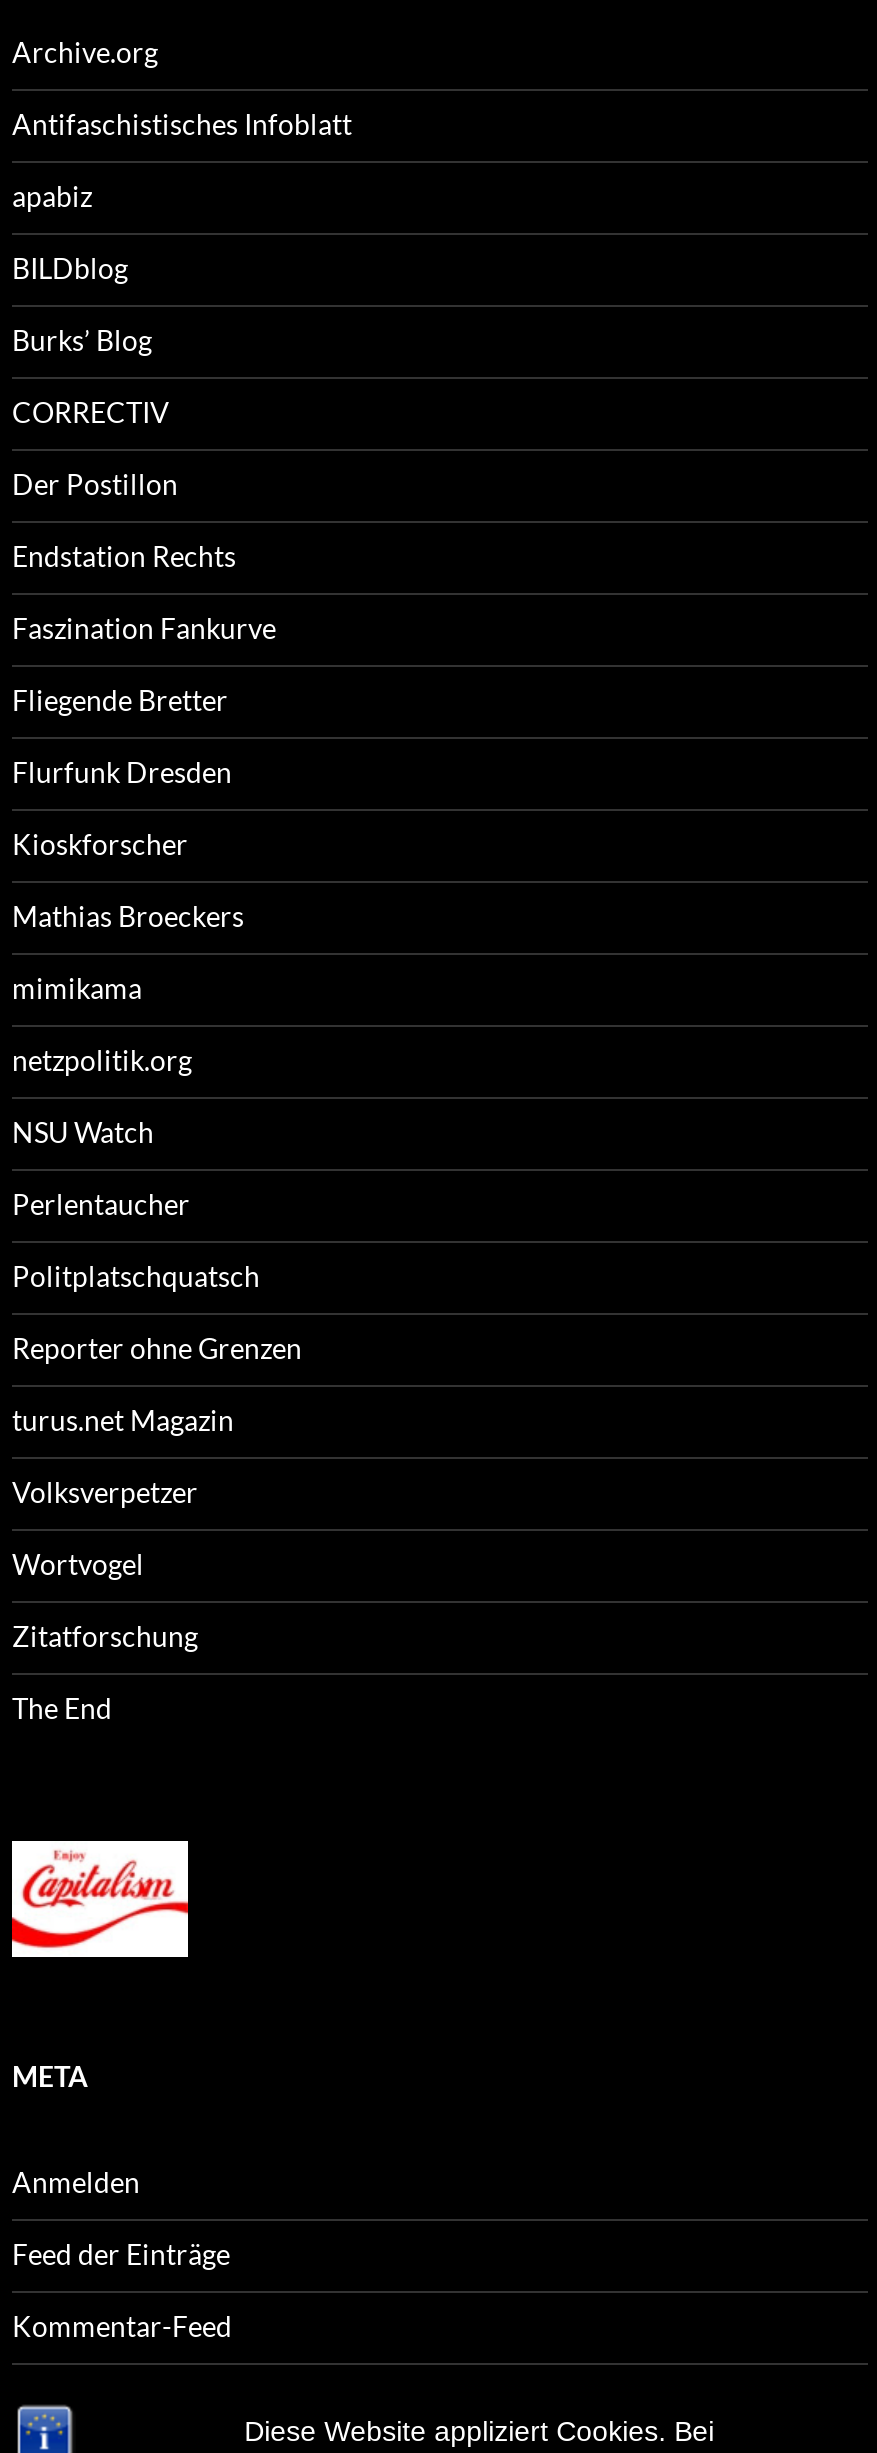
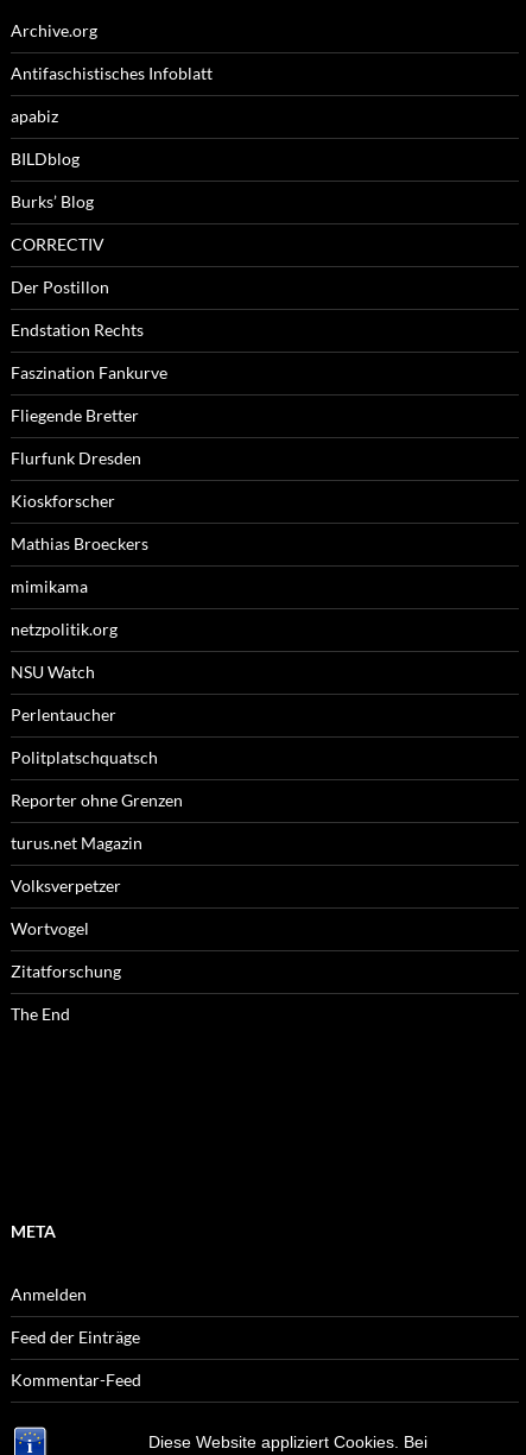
- [image]
